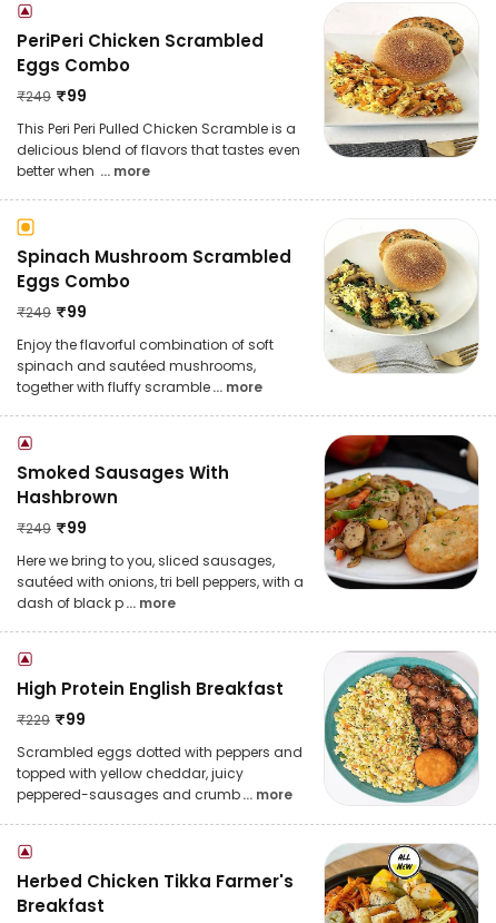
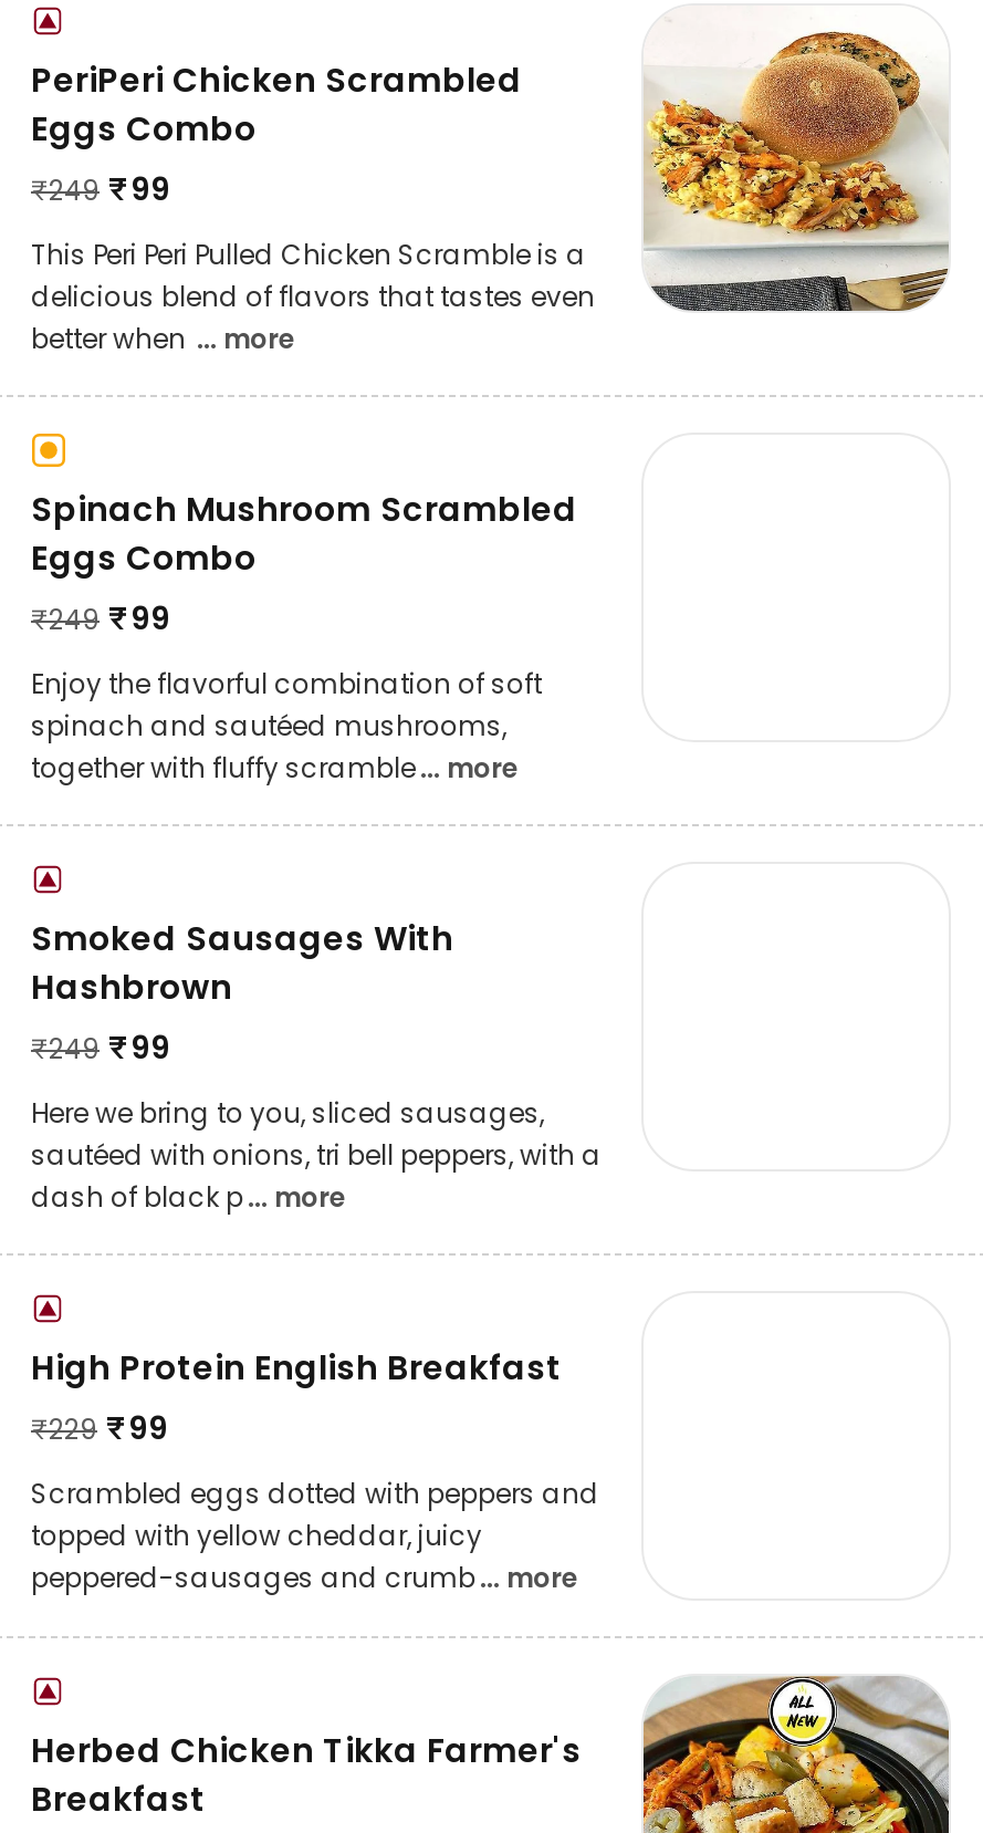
- [image]

- [image]

- [image]
